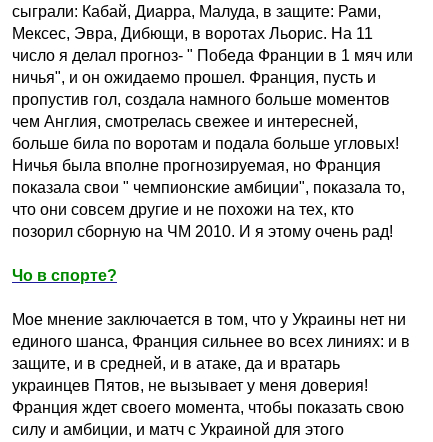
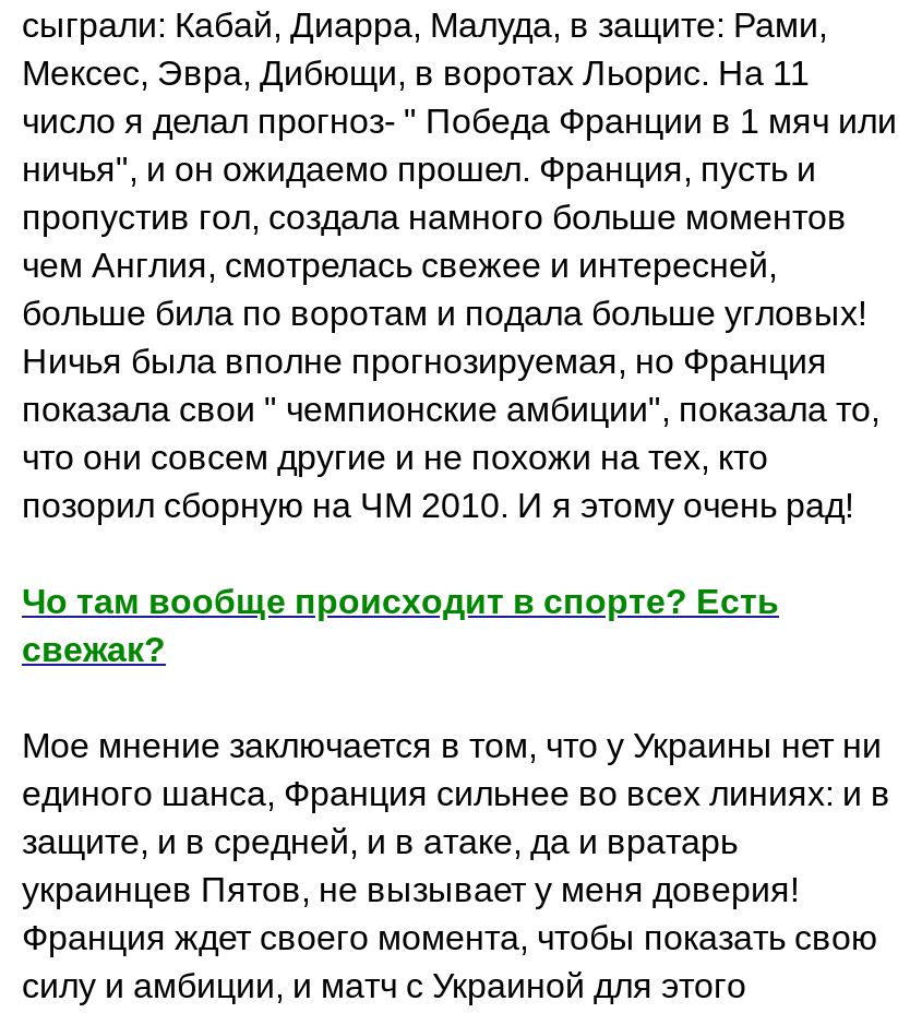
- Чо в спорте?
+ Чо там вообще происходит в спорте? Есть
+ свежак?
